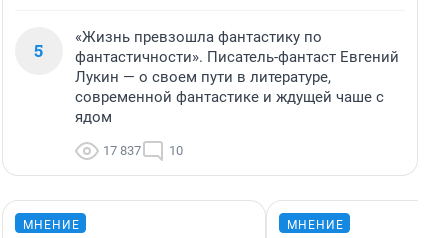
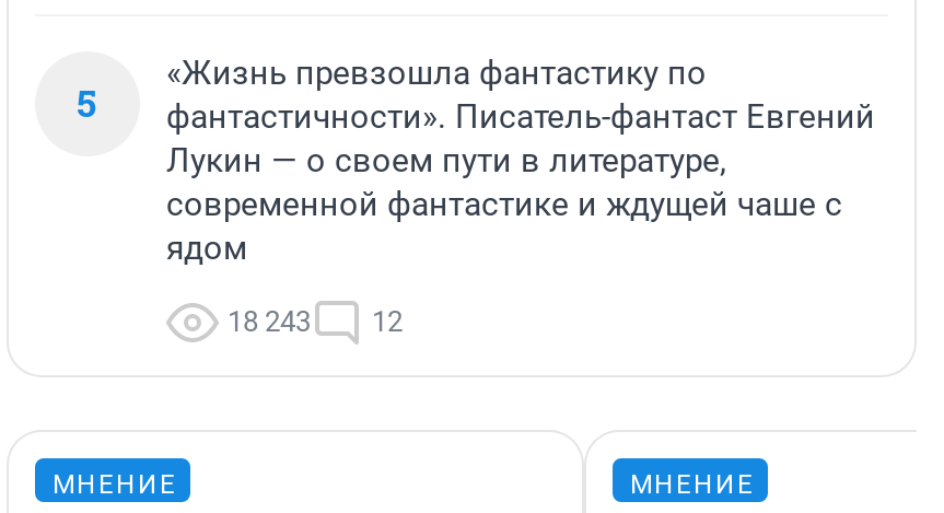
- 17 837
+ 18 243

- 10
+ 12
